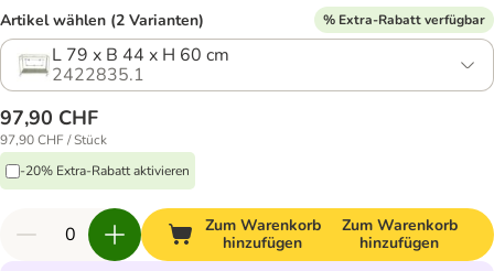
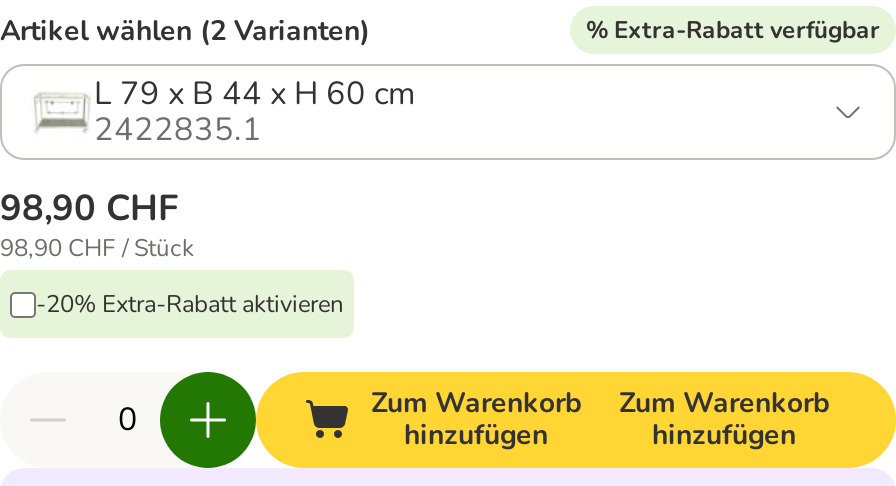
- 97,90 CHF
+ 98,90 CHF

- 97,90 CHF / Stück
+ 98,90 CHF / Stück
